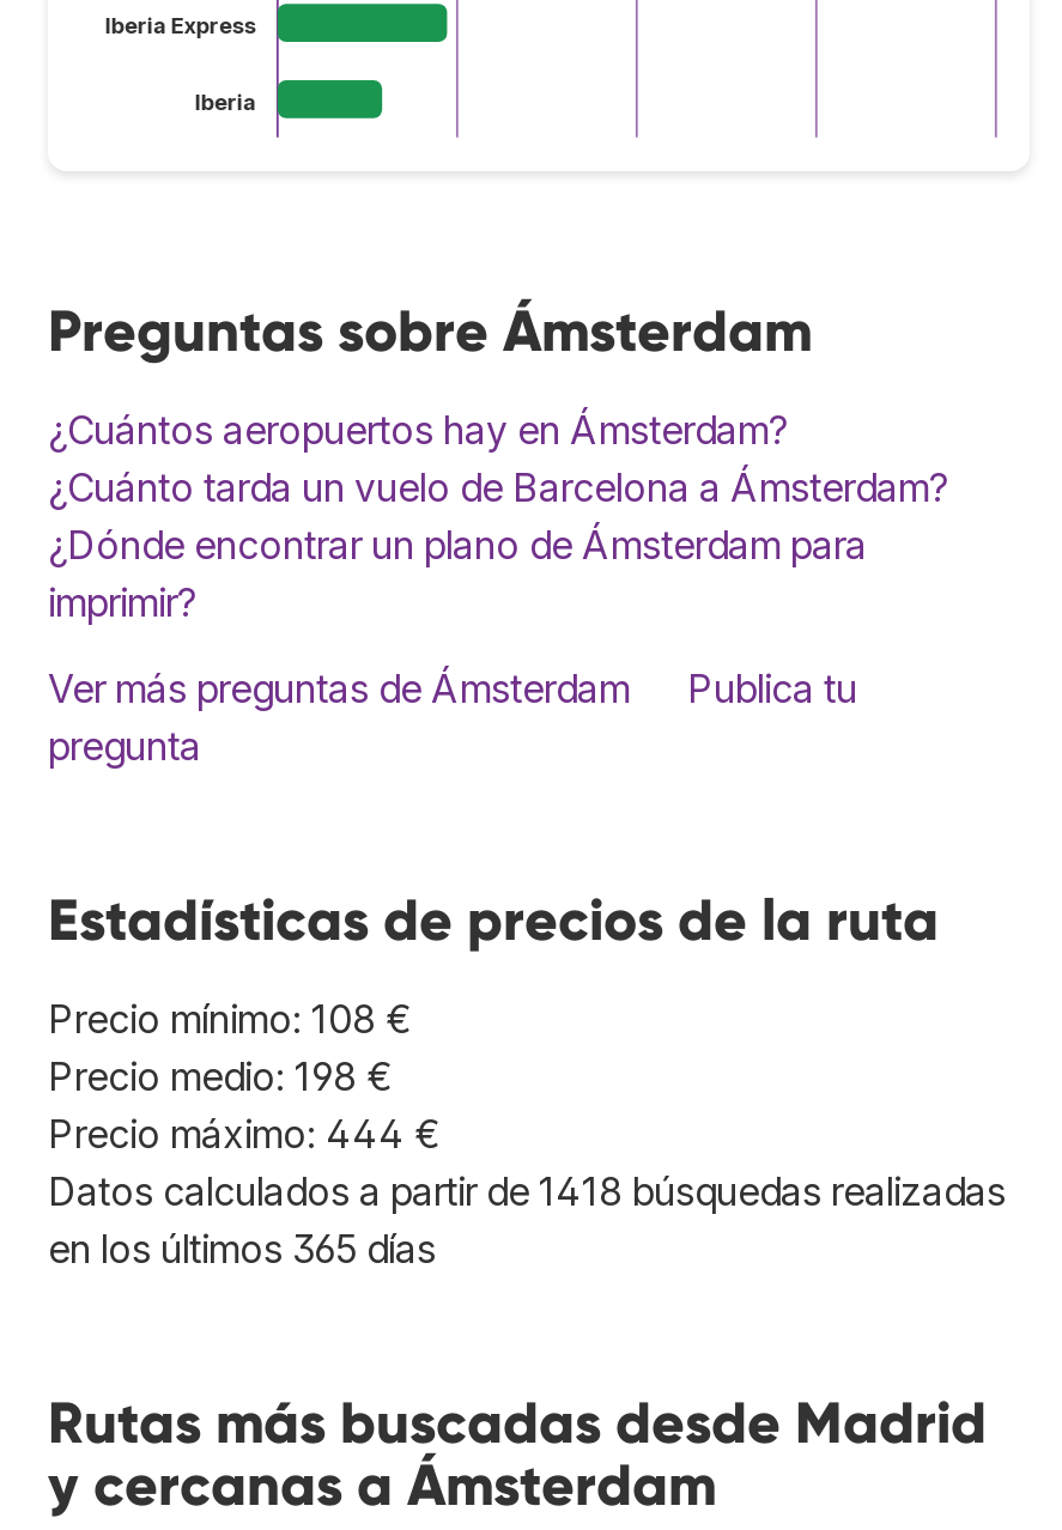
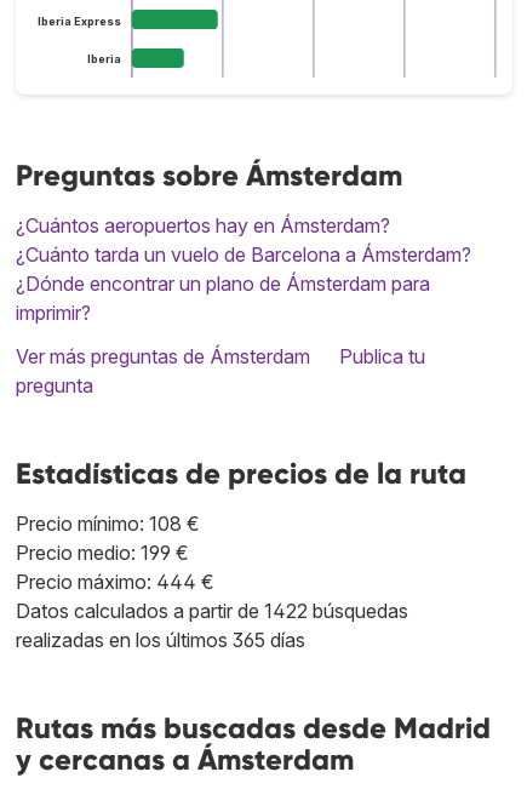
- Precio medio: 198 €
+ Precio medio: 199 €

- Datos calculados a partir de 1418 búsquedas realizadas
- en los últimos 365 días
+ Datos calculados a partir de 1422 búsquedas
+ realizadas en los últimos 365 días
